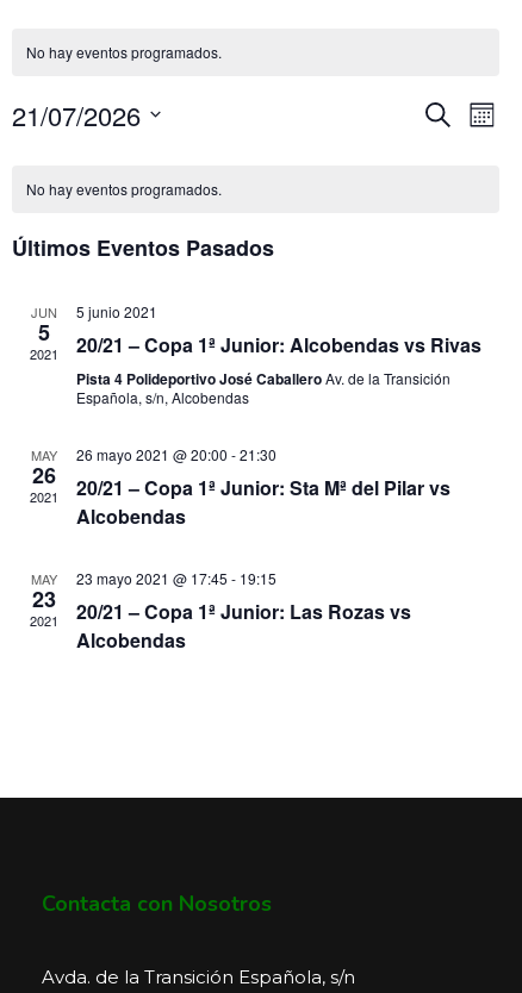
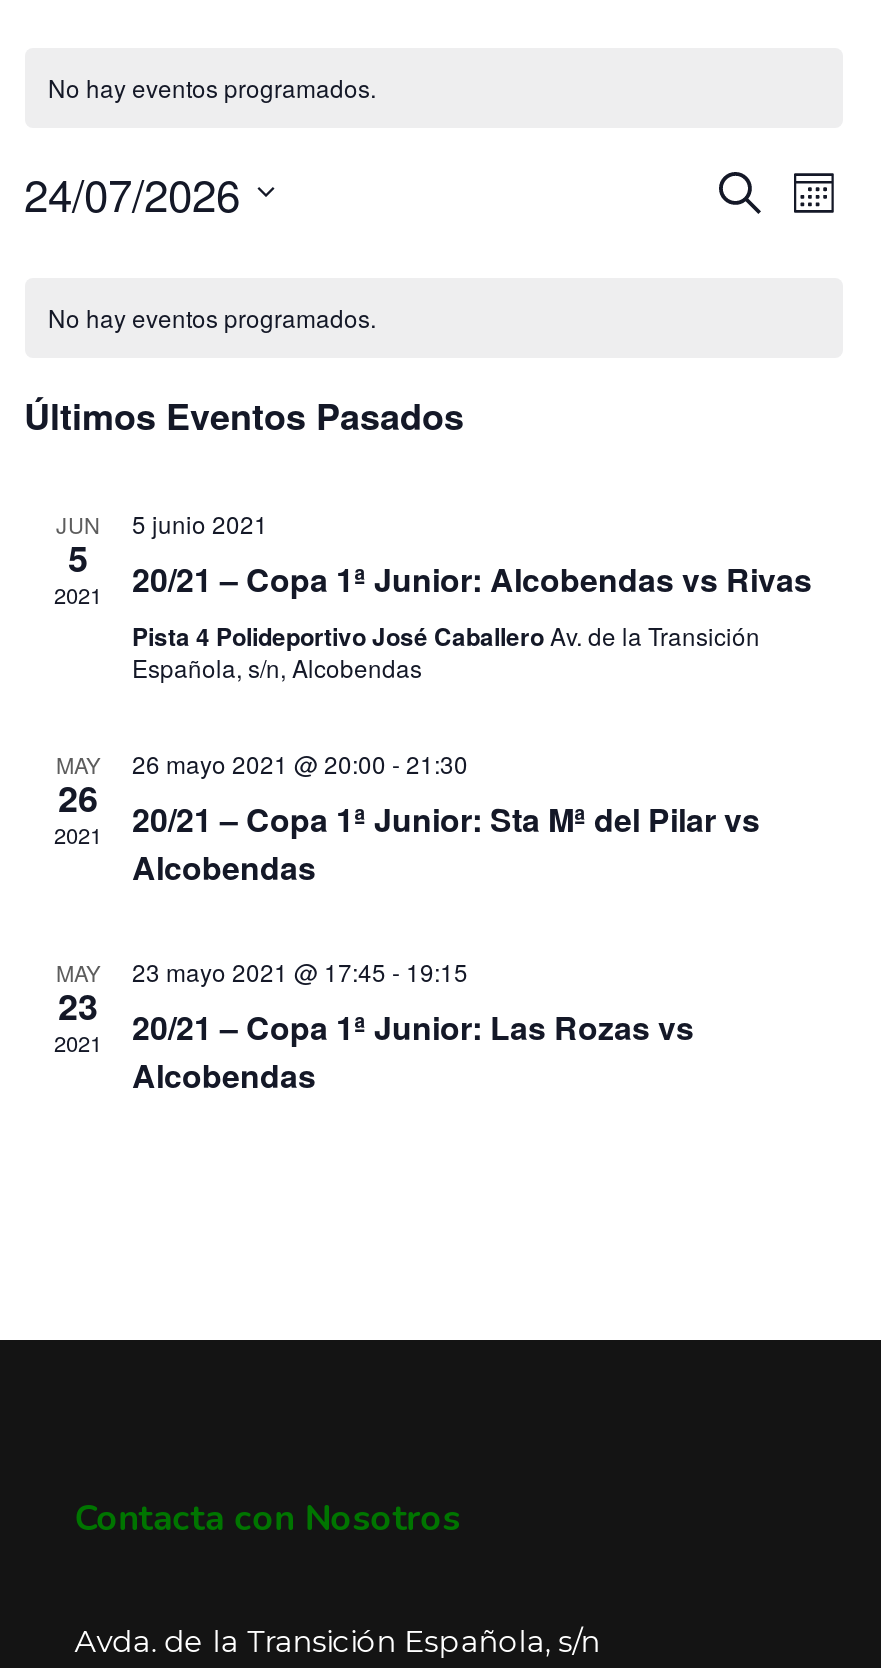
- 21/07/2026
+ 24/07/2026
